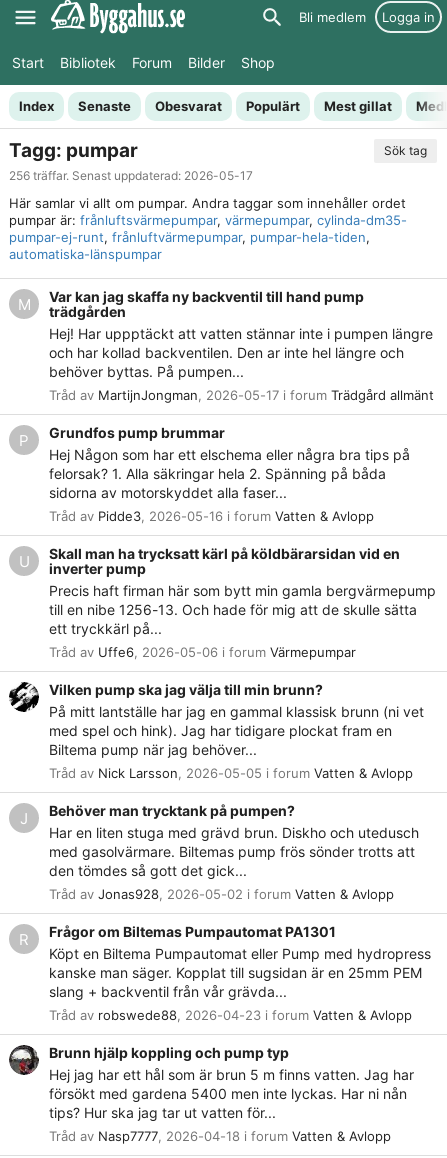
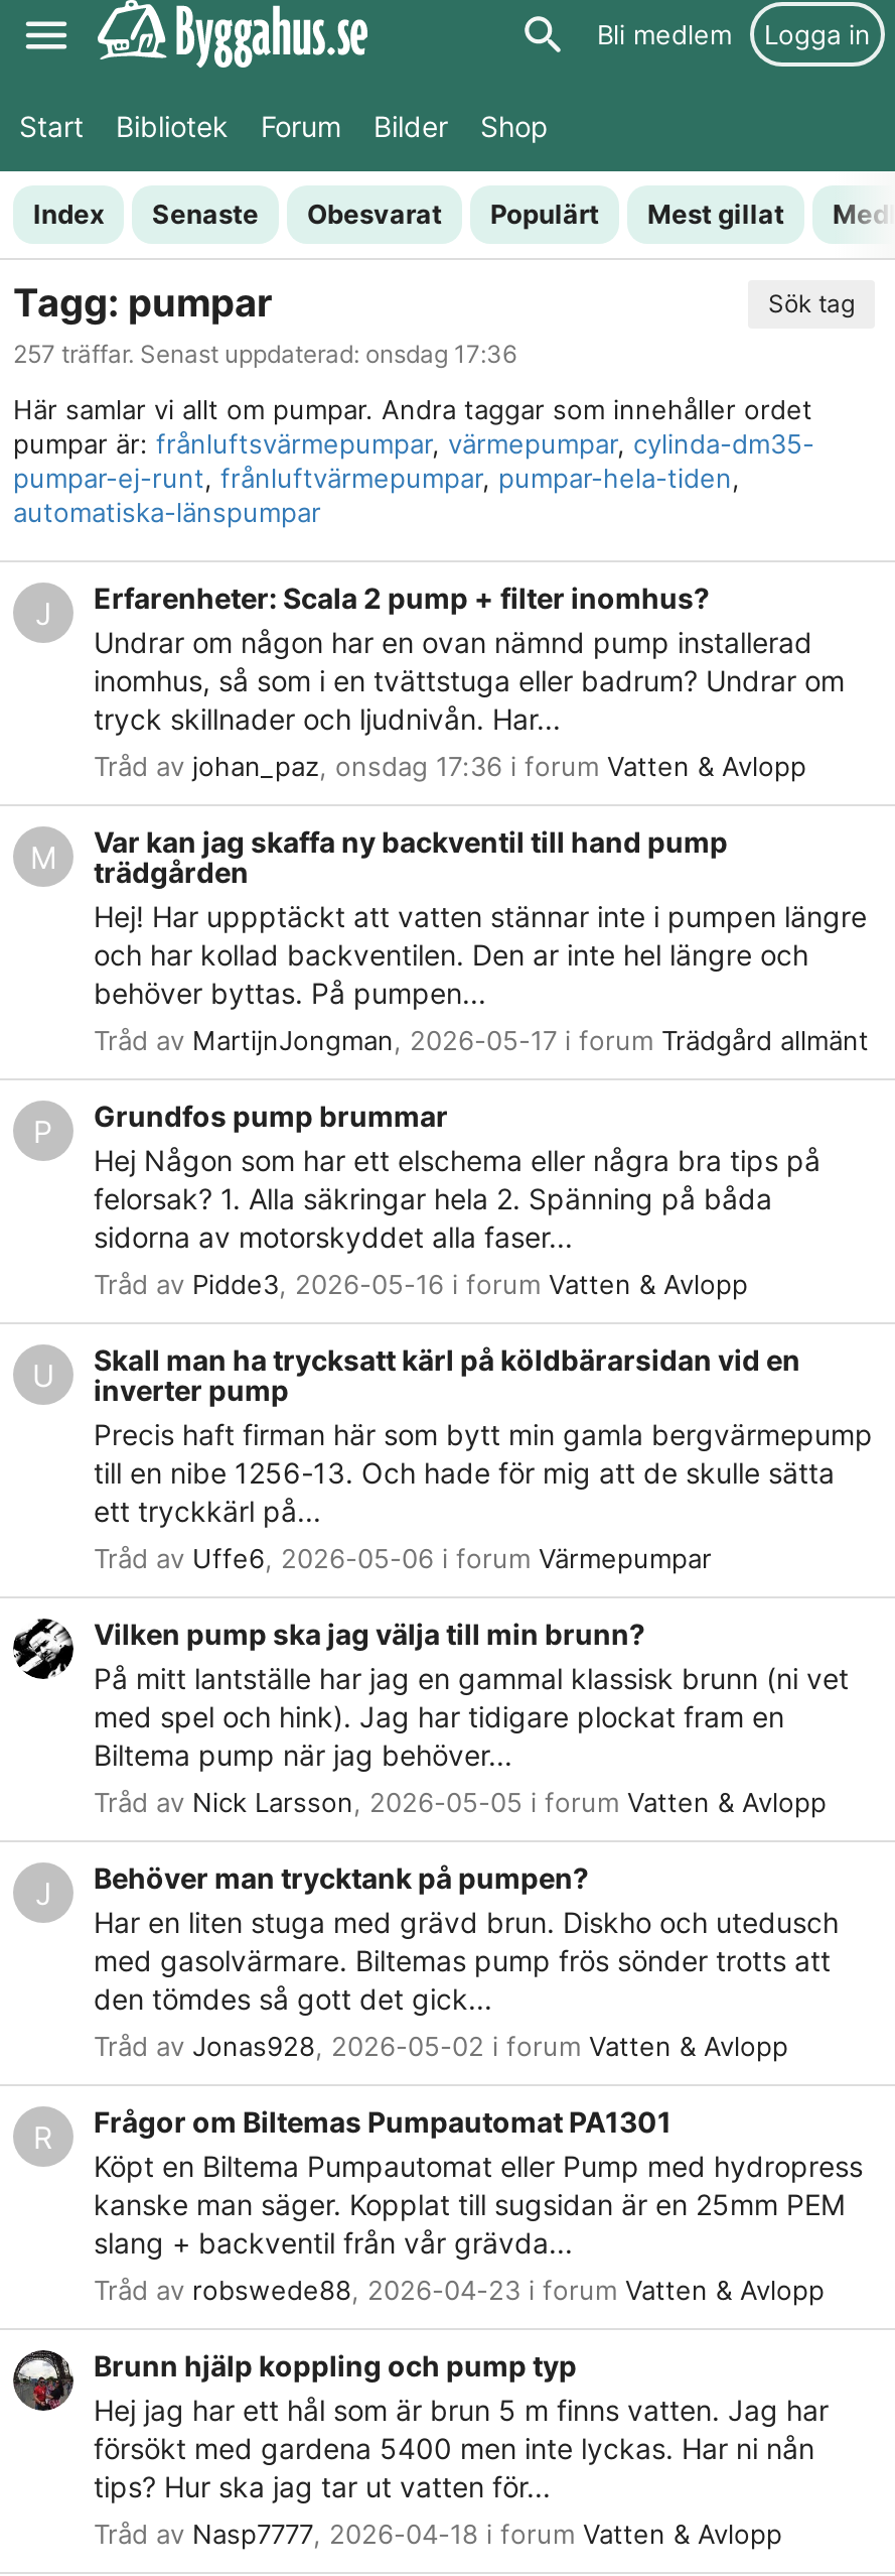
- 256 träffar. Senast uppdaterad: 2026-05-17
+ 257 träffar. Senast uppdaterad: onsdag 17:36

+ J
+ Erfarenheter: Scala 2 pump + filter inomhus?
+ Undrar om någon har en ovan nämnd pump installerad
+ inomhus, så som i en tvättstuga eller badrum? Undrar om
+ tryck skillnader och ljudnivån. Har...
+ Tråd av johan_paz, onsdag 17:36 i forum Vatten & Avlopp
